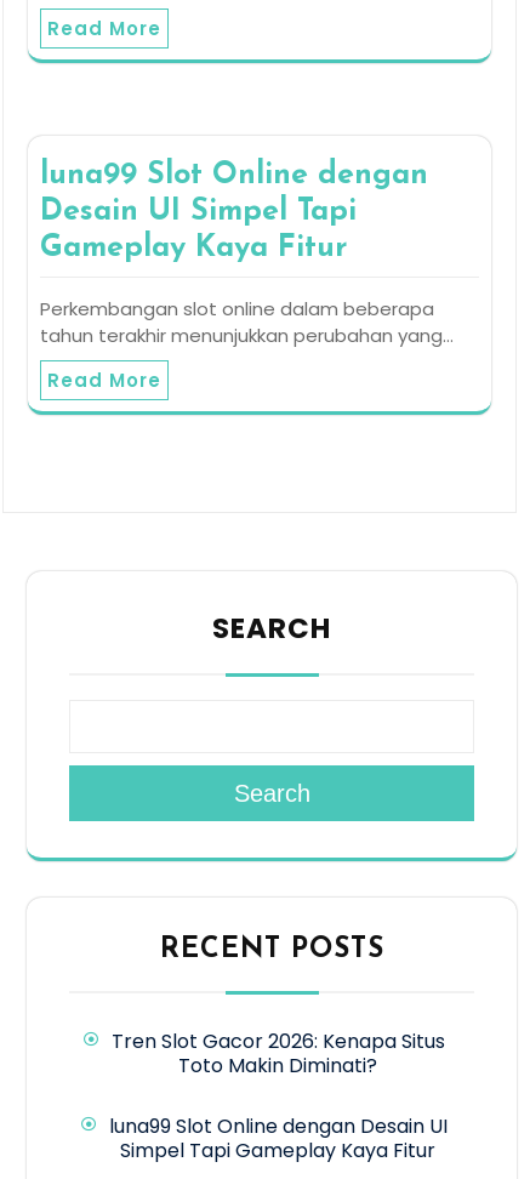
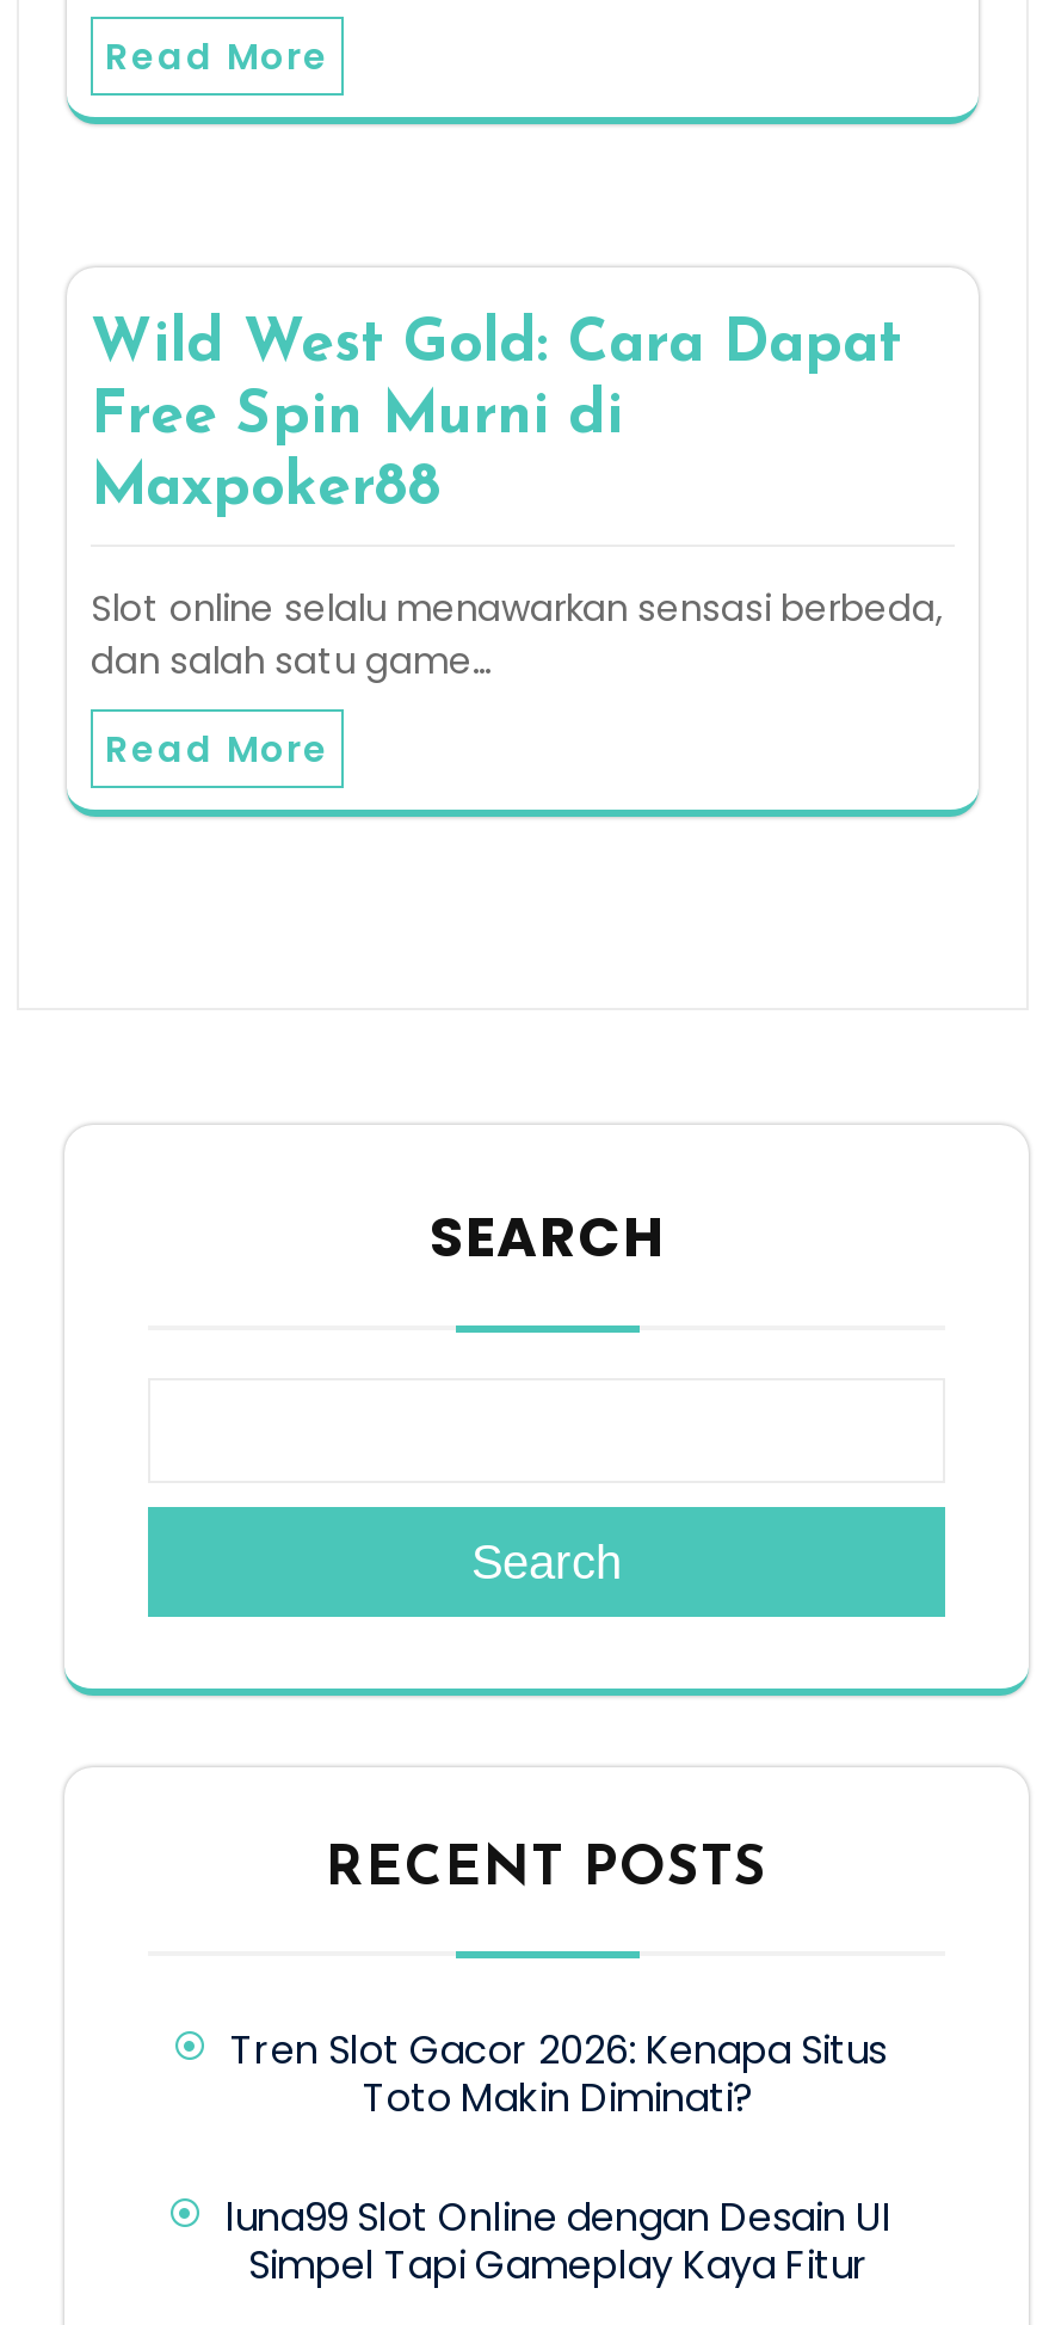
- luna99 Slot Online dengan
- Desain UI Simpel Tapi
- Gameplay Kaya Fitur
+ Wild West Gold: Cara Dapat
+ Free Spin Murni di
+ Maxpoker88

- Perkembangan slot online dalam beberapa
- tahun terakhir menunjukkan perubahan yang…
+ Slot online selalu menawarkan sensasi berbeda,
+ dan salah satu game…
